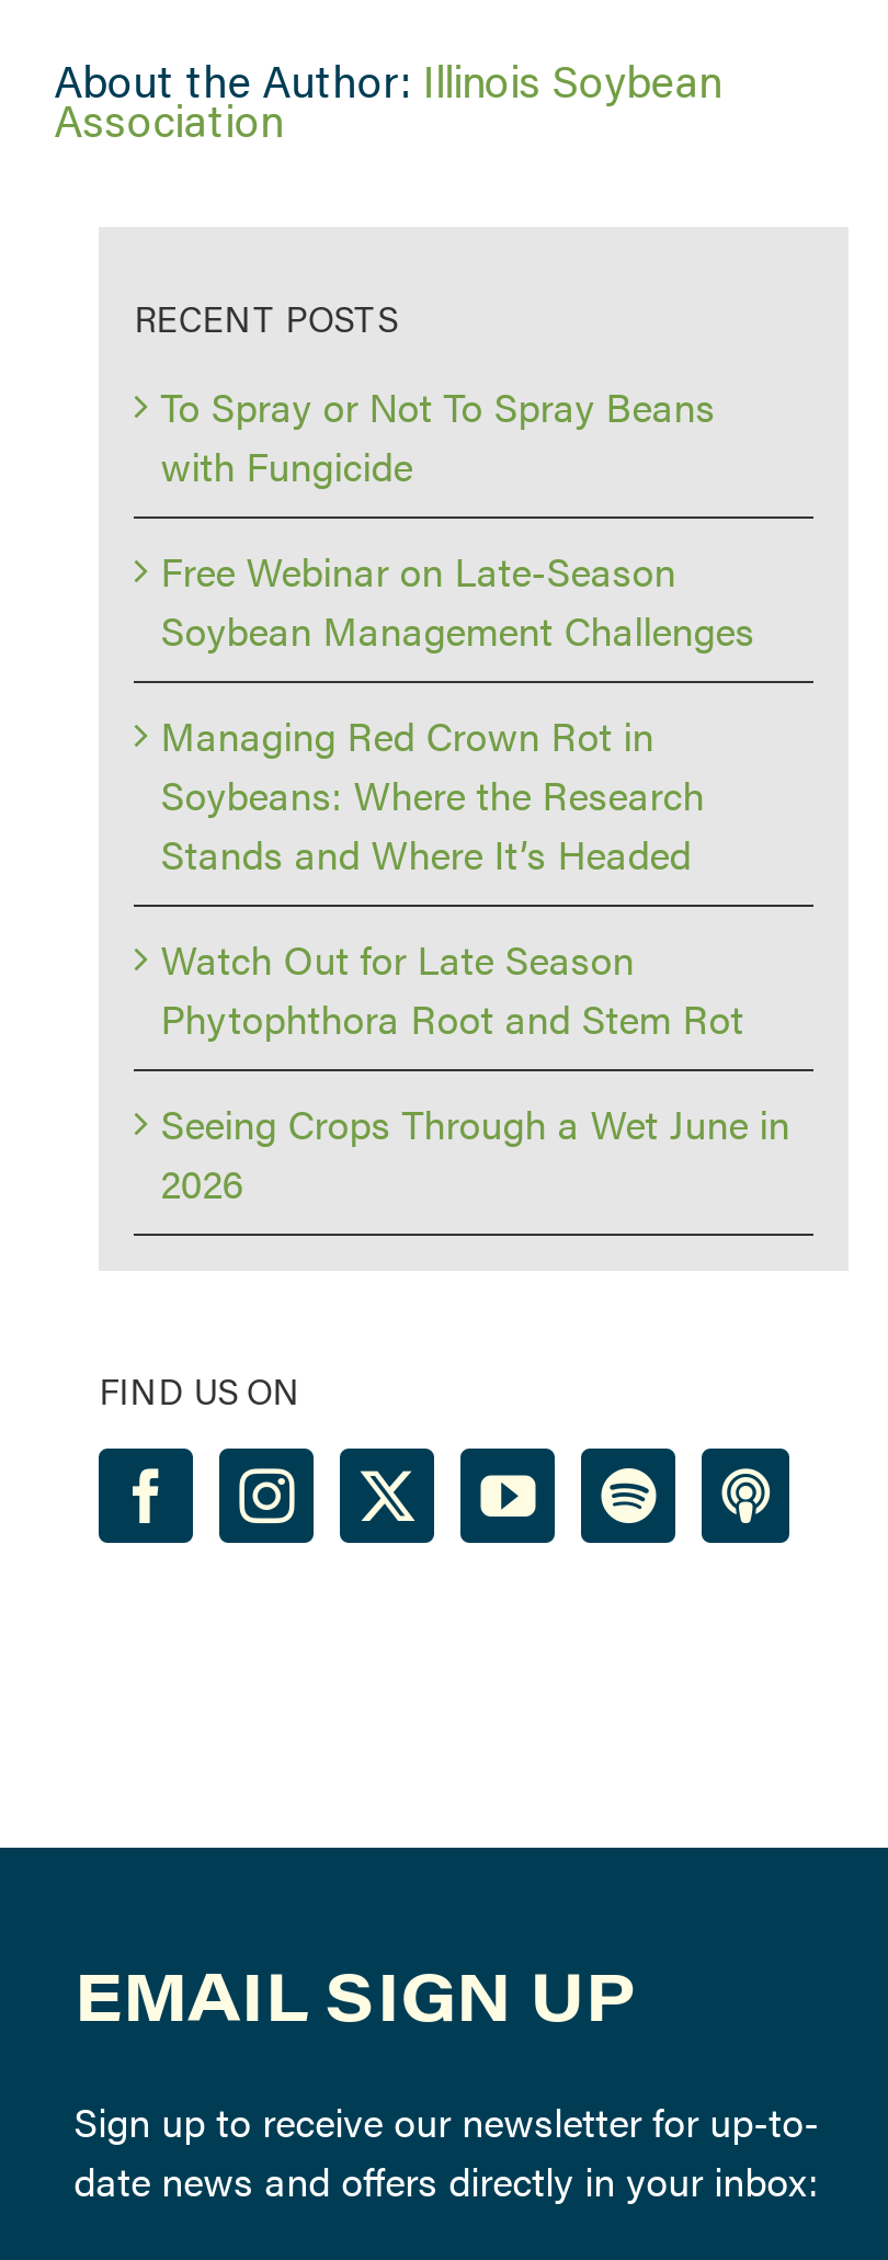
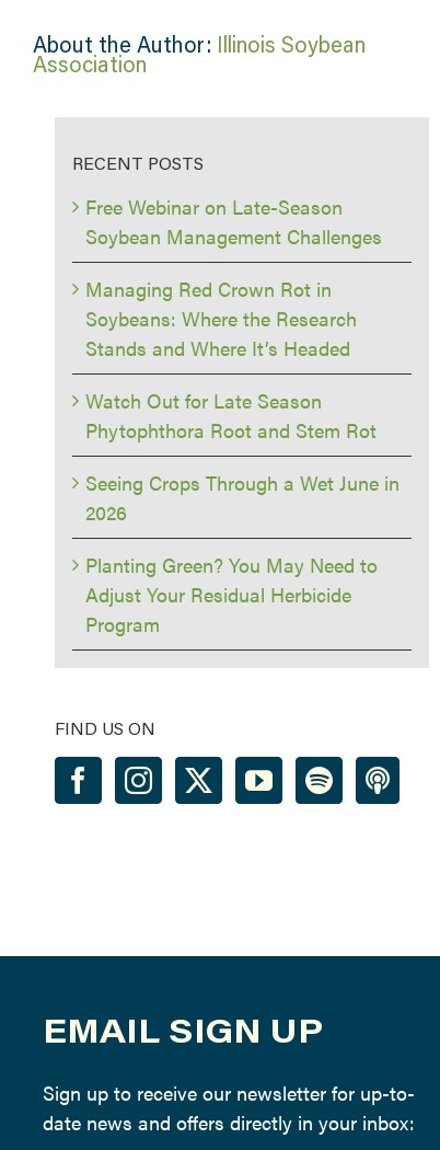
- To Spray or Not To Spray Beans
- with Fungicide

moved up: Free Webinar on Late-Season | Soybean Management Challenges | Managing Red Crown Rot in | ... | Seeing Crops Through a Wet June in | 2026

+ Planting Green? You May Need to
+ Adjust Your Residual Herbicide
+ Program
